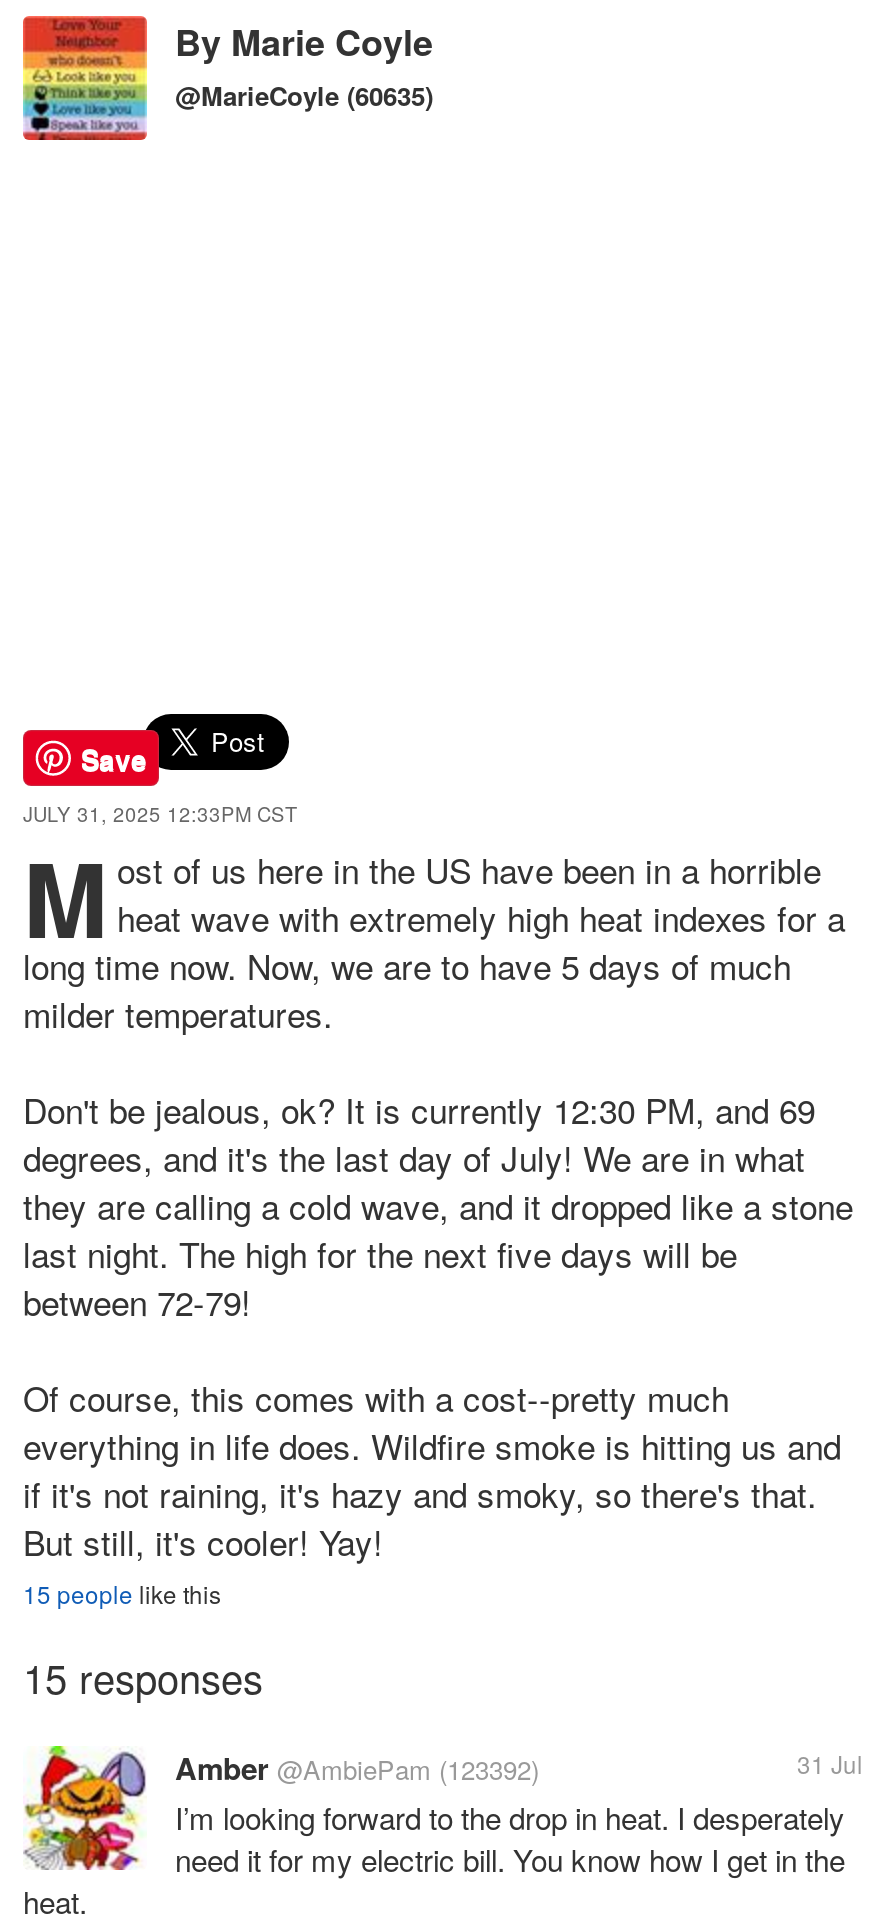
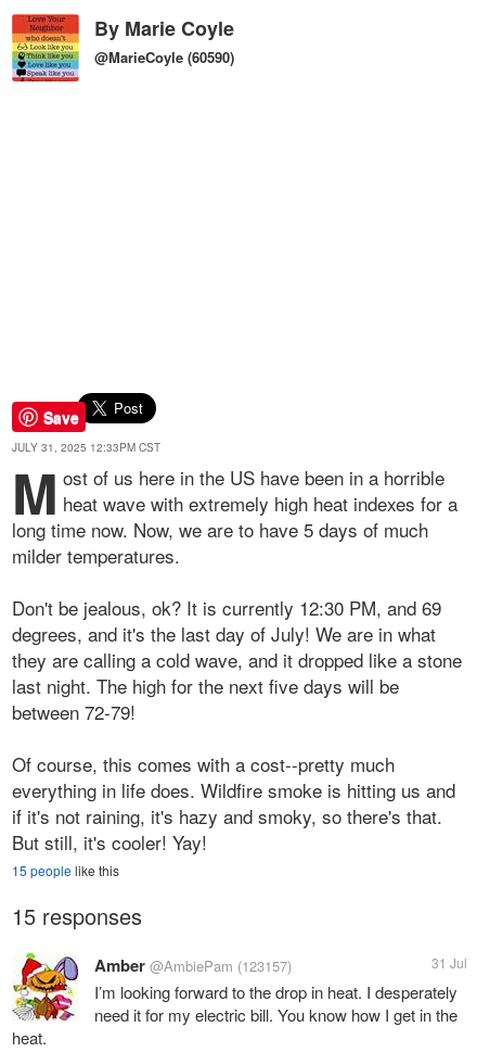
- @MarieCoyle (60635)
+ @MarieCoyle (60590)

- Amber @AmbiePam (123392)
+ Amber @AmbiePam (123157)
